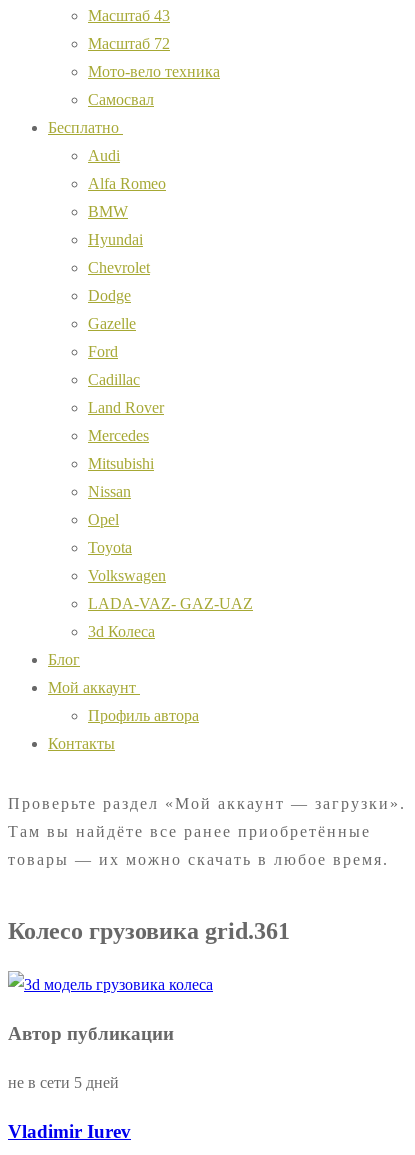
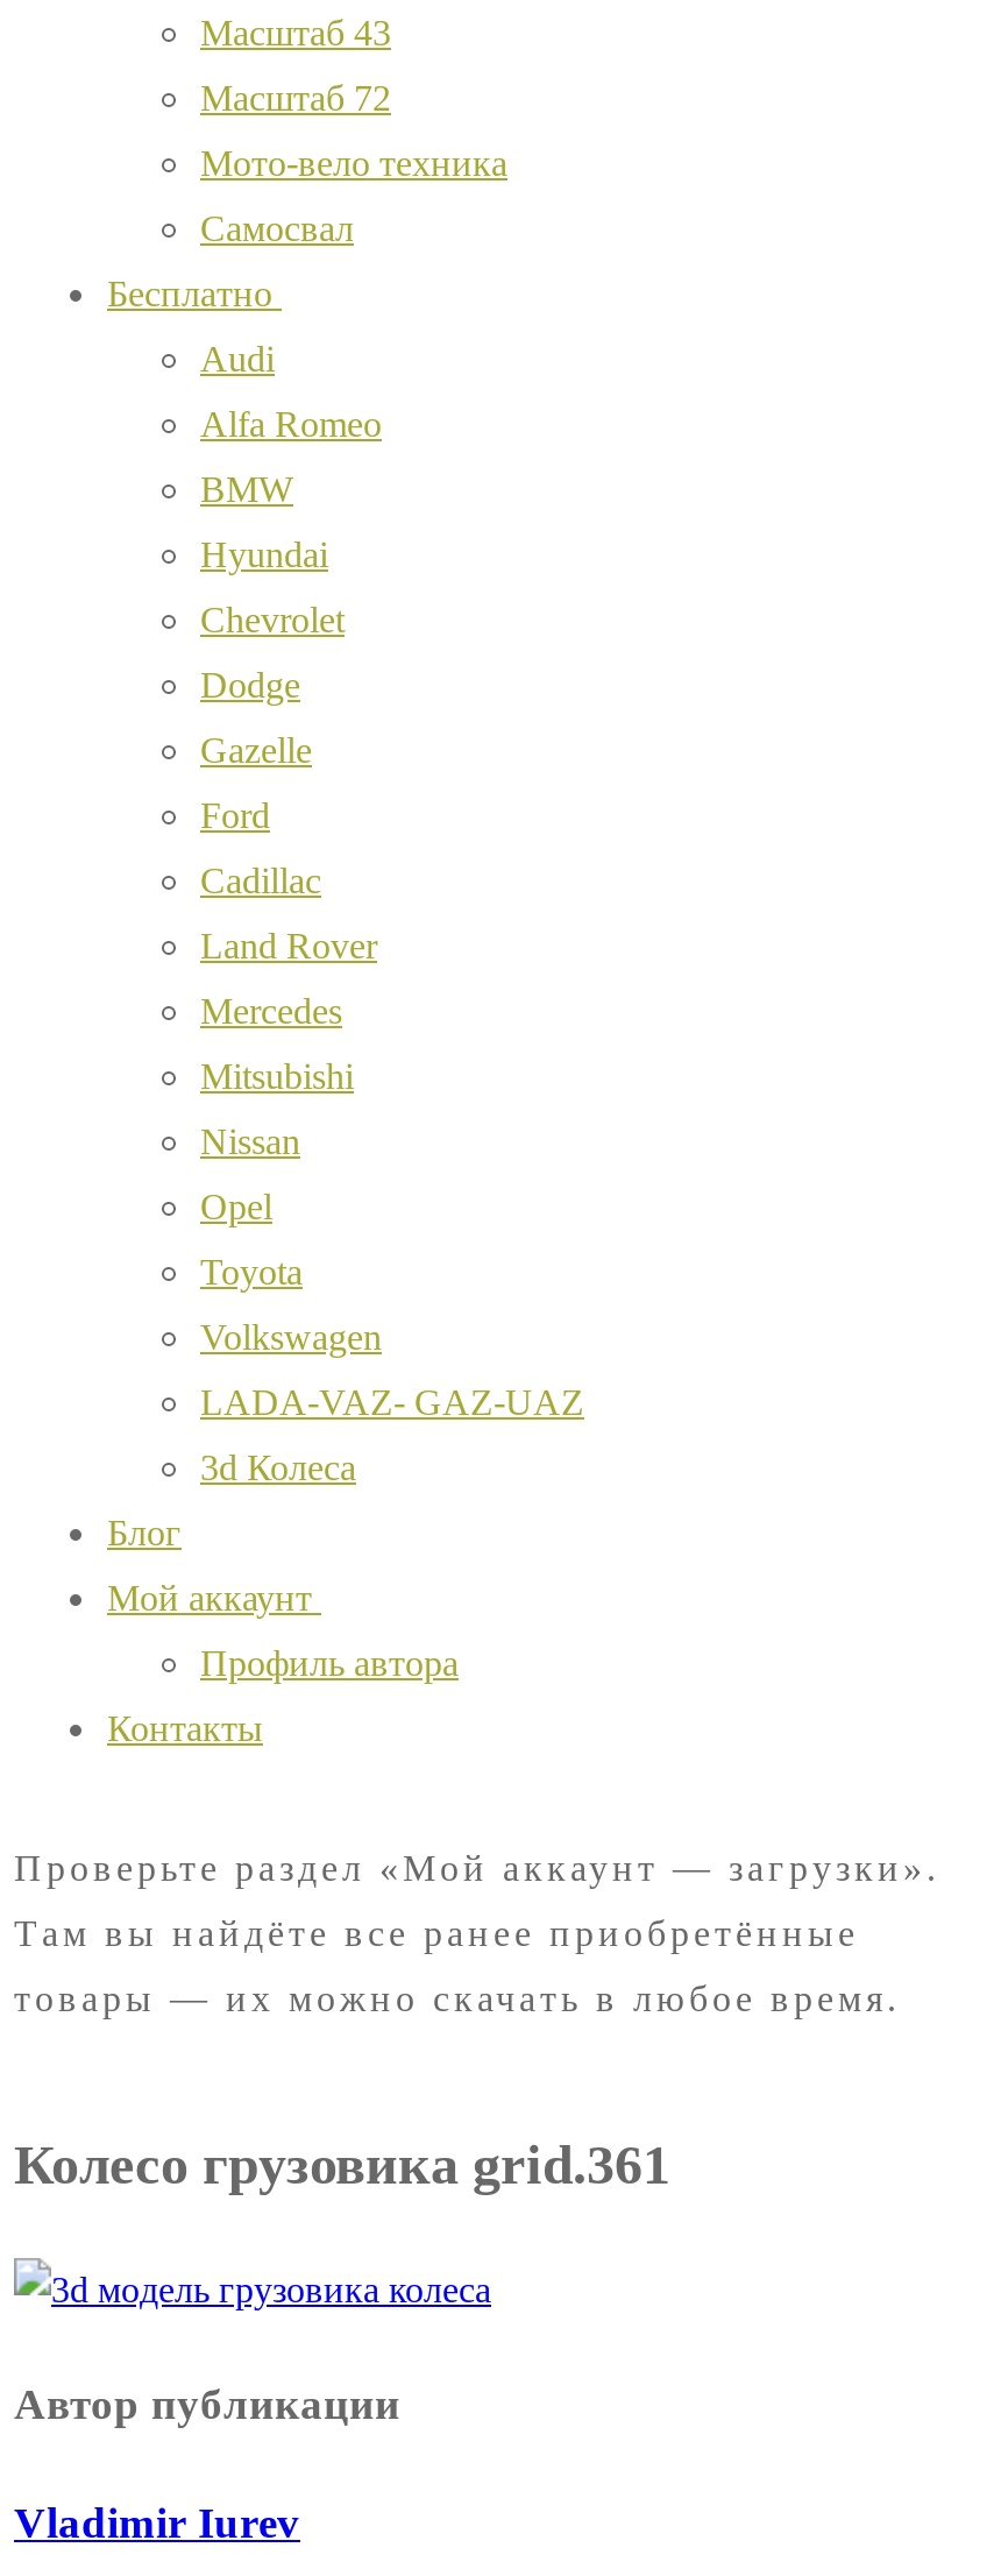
- не в сети 5 дней
